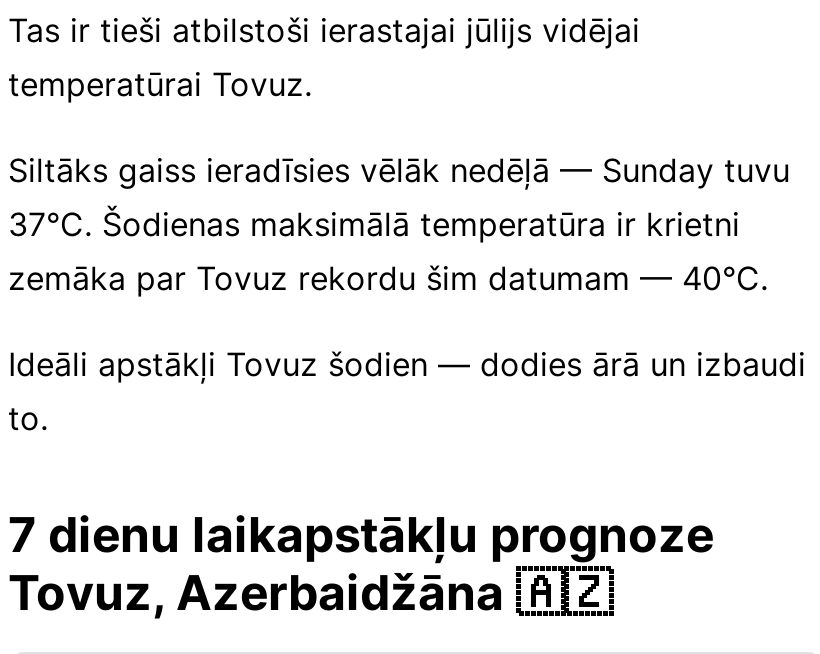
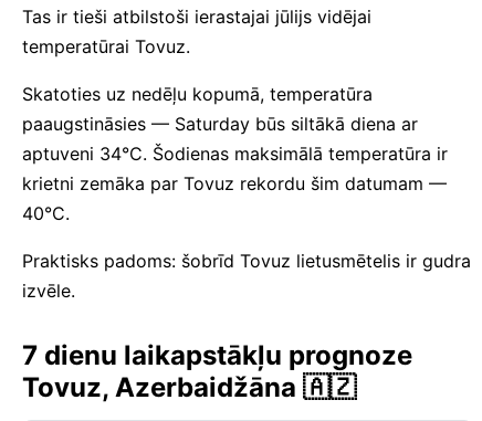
- Siltāks gaiss ieradīsies vēlāk nedēļā — Sunday tuvu
- 37°C. Šodienas maksimālā temperatūra ir krietni
- zemāka par Tovuz rekordu šim datumam — 40°C.
+ Skatoties uz nedēļu kopumā, temperatūra
+ paaugstināsies — Saturday būs siltākā diena ar
+ aptuveni 34°C. Šodienas maksimālā temperatūra ir
+ krietni zemāka par Tovuz rekordu šim datumam —
+ 40°C.

- Ideāli apstākļi Tovuz šodien — dodies ārā un izbaudi
- to.
+ Praktisks padoms: šobrīd Tovuz lietusmētelis ir gudra
+ izvēle.
